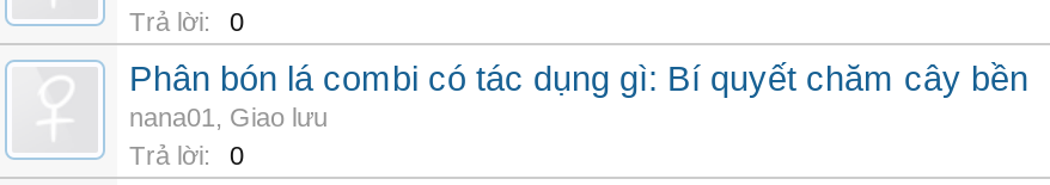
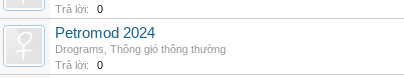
- Phân bón lá combi có tác dụng gì: Bí quyết chăm cây bền
- nana01, Giao lưu
+ Petromod 2024
+ Drograms, Thông gió thông thường
